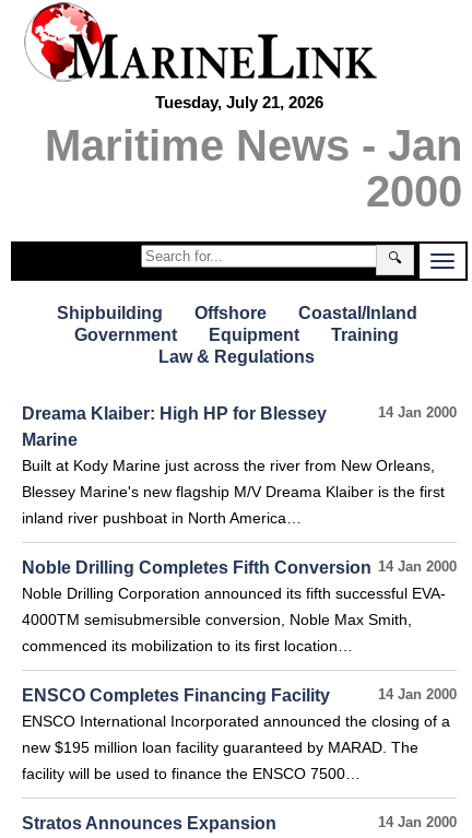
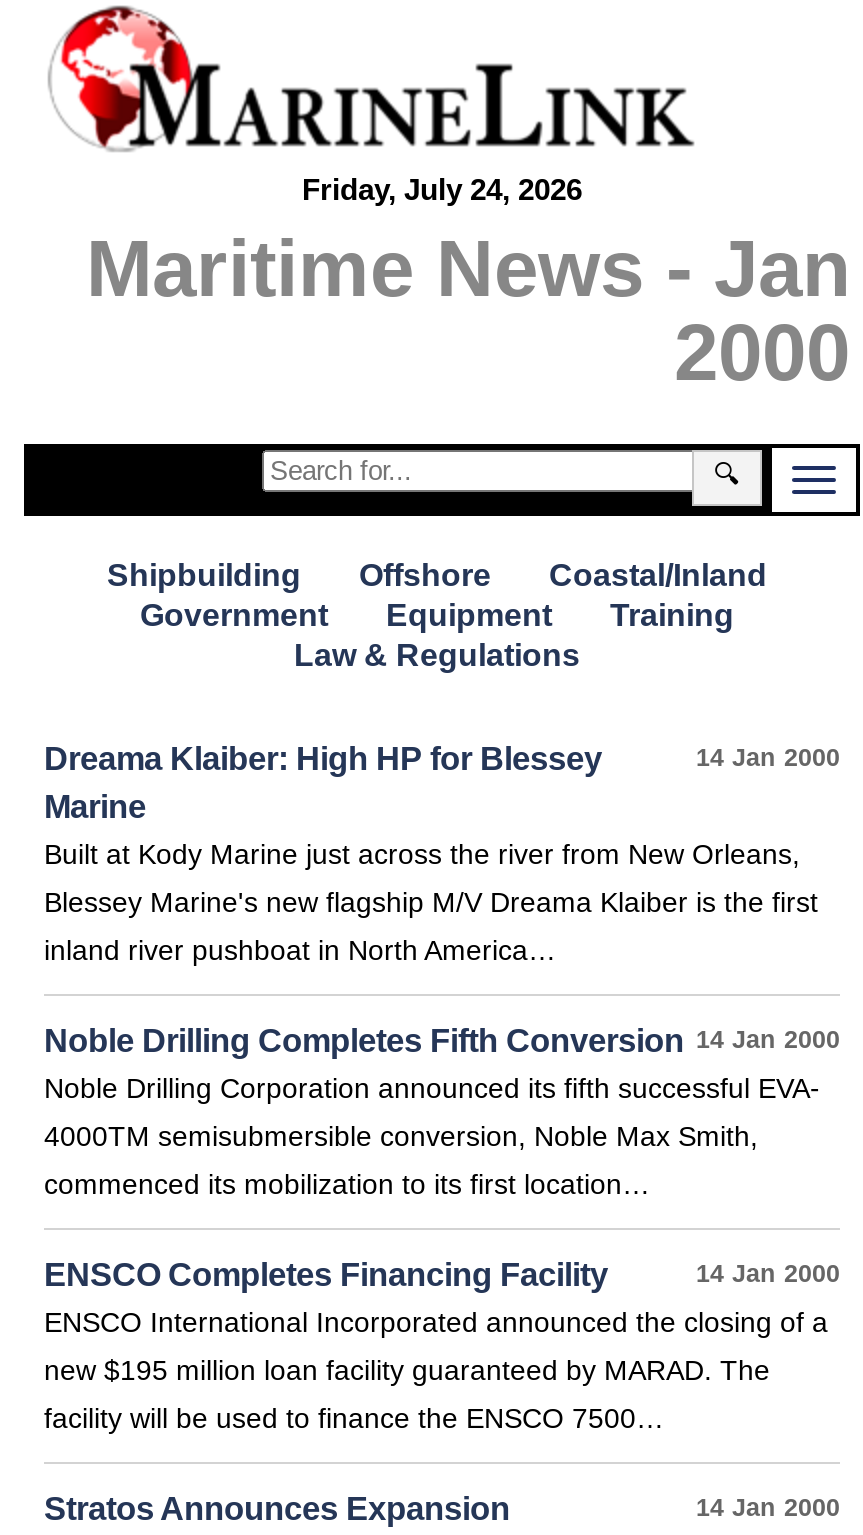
- Tuesday, July 21, 2026
+ Friday, July 24, 2026
